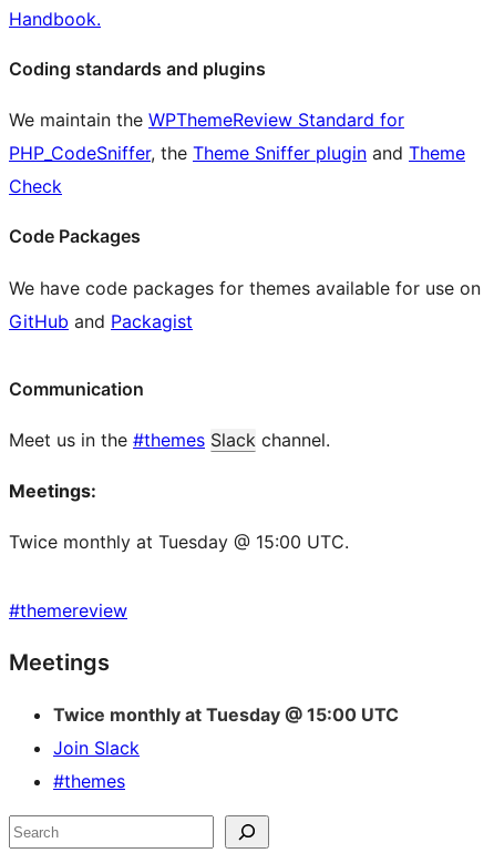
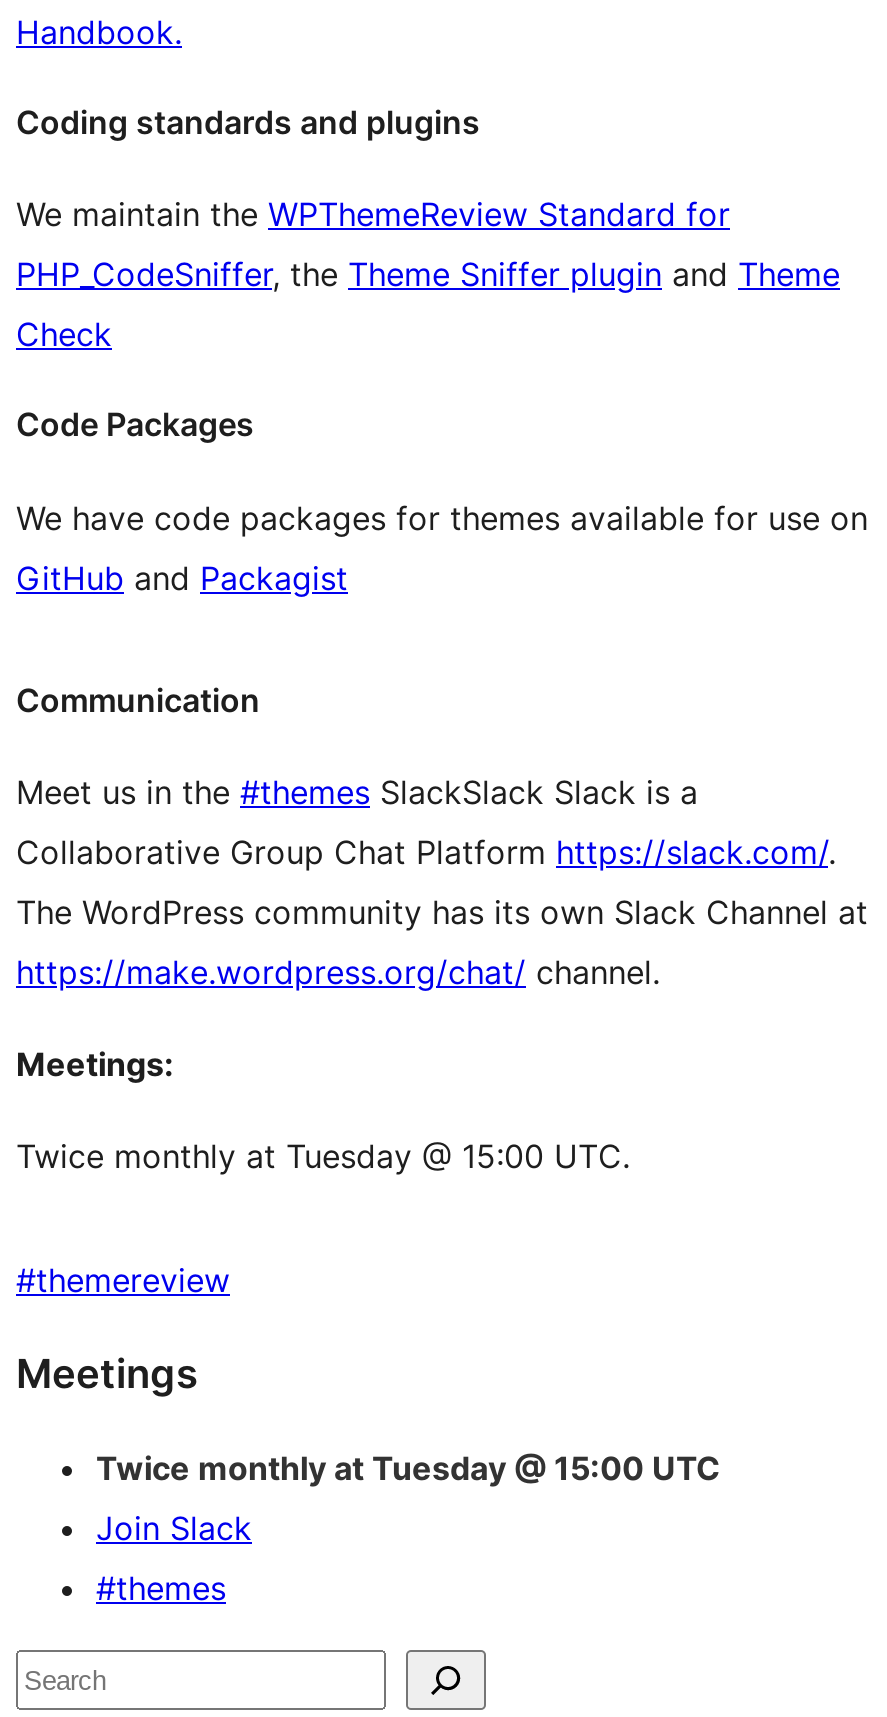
- Meet us in the #themes Slack channel.
+ Meet us in the #themes SlackSlack Slack is a
+ Collaborative Group Chat Platform https://slack.com/.
+ The WordPress community has its own Slack Channel at
+ https://make.wordpress.org/chat/ channel.
